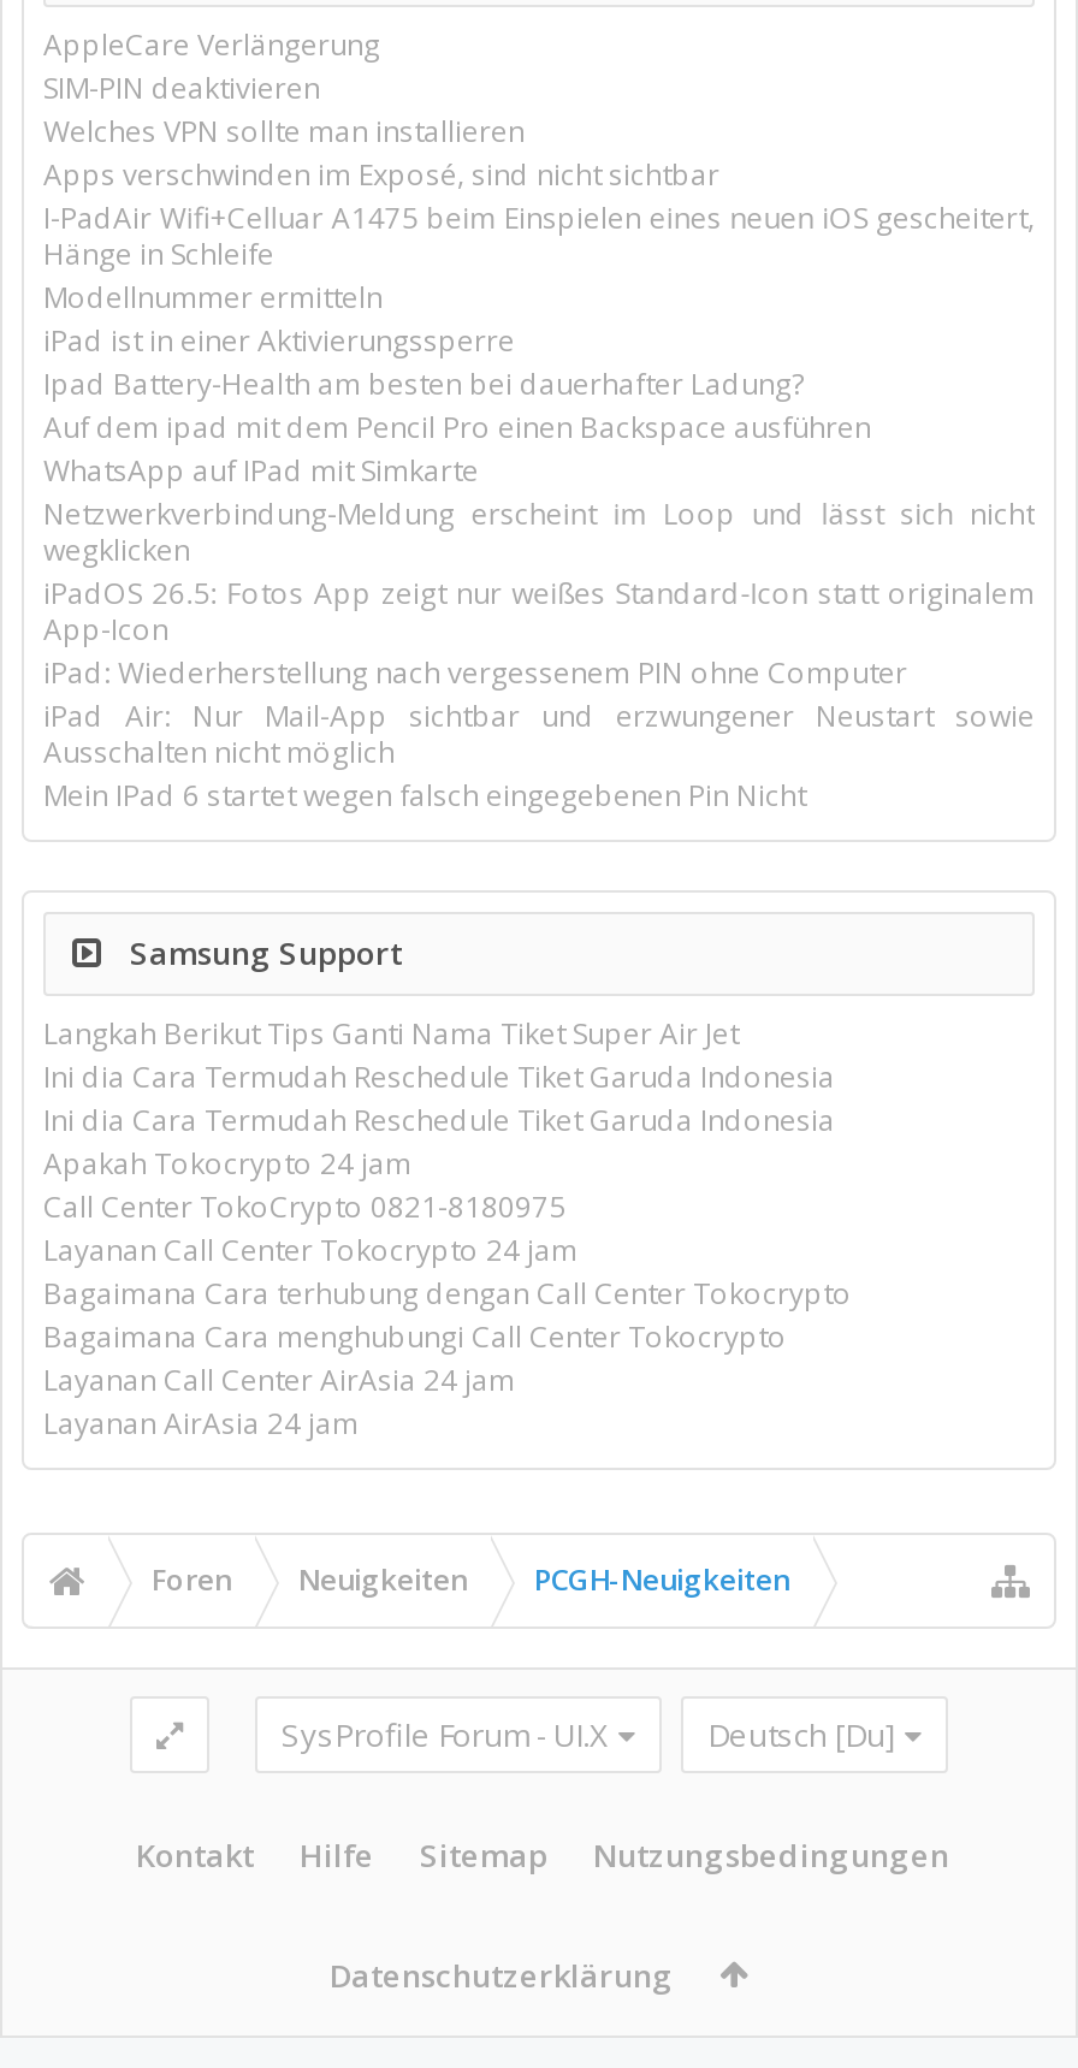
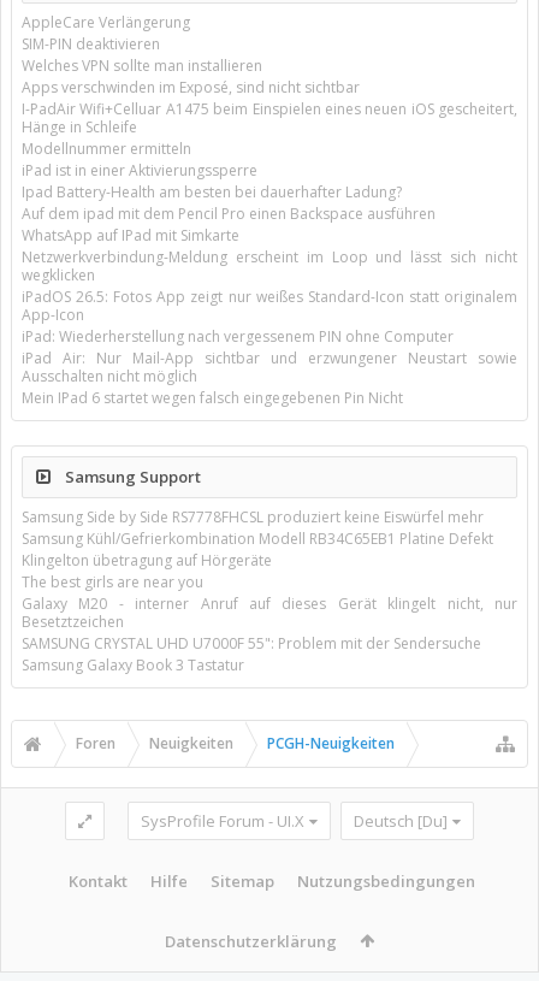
- Langkah Berikut Tips Ganti Nama Tiket Super Air Jet
- Ini dia Cara Termudah Reschedule Tiket Garuda Indonesia
- Ini dia Cara Termudah Reschedule Tiket Garuda Indonesia
- Apakah Tokocrypto 24 jam
- Call Center TokoCrypto 0821-8180975
- Layanan Call Center Tokocrypto 24 jam
- Bagaimana Cara terhubung dengan Call Center Tokocrypto
- Bagaimana Cara menghubungi Call Center Tokocrypto
- Layanan Call Center AirAsia 24 jam
- Layanan AirAsia 24 jam
+ Samsung Side by Side RS7778FHCSL produziert keine Eiswürfel mehr
+ Samsung Kühl/Gefrierkombination Modell RB34C65EB1 Platine Defekt
+ Klingelton übetragung auf Hörgeräte
+ The best girls are near you
+ Galaxy M20 - interner Anruf auf dieses Gerät klingelt nicht, nur
+ Besetztzeichen
+ SAMSUNG CRYSTAL UHD U7000F 55": Problem mit der Sendersuche
+ Samsung Galaxy Book 3 Tastatur
